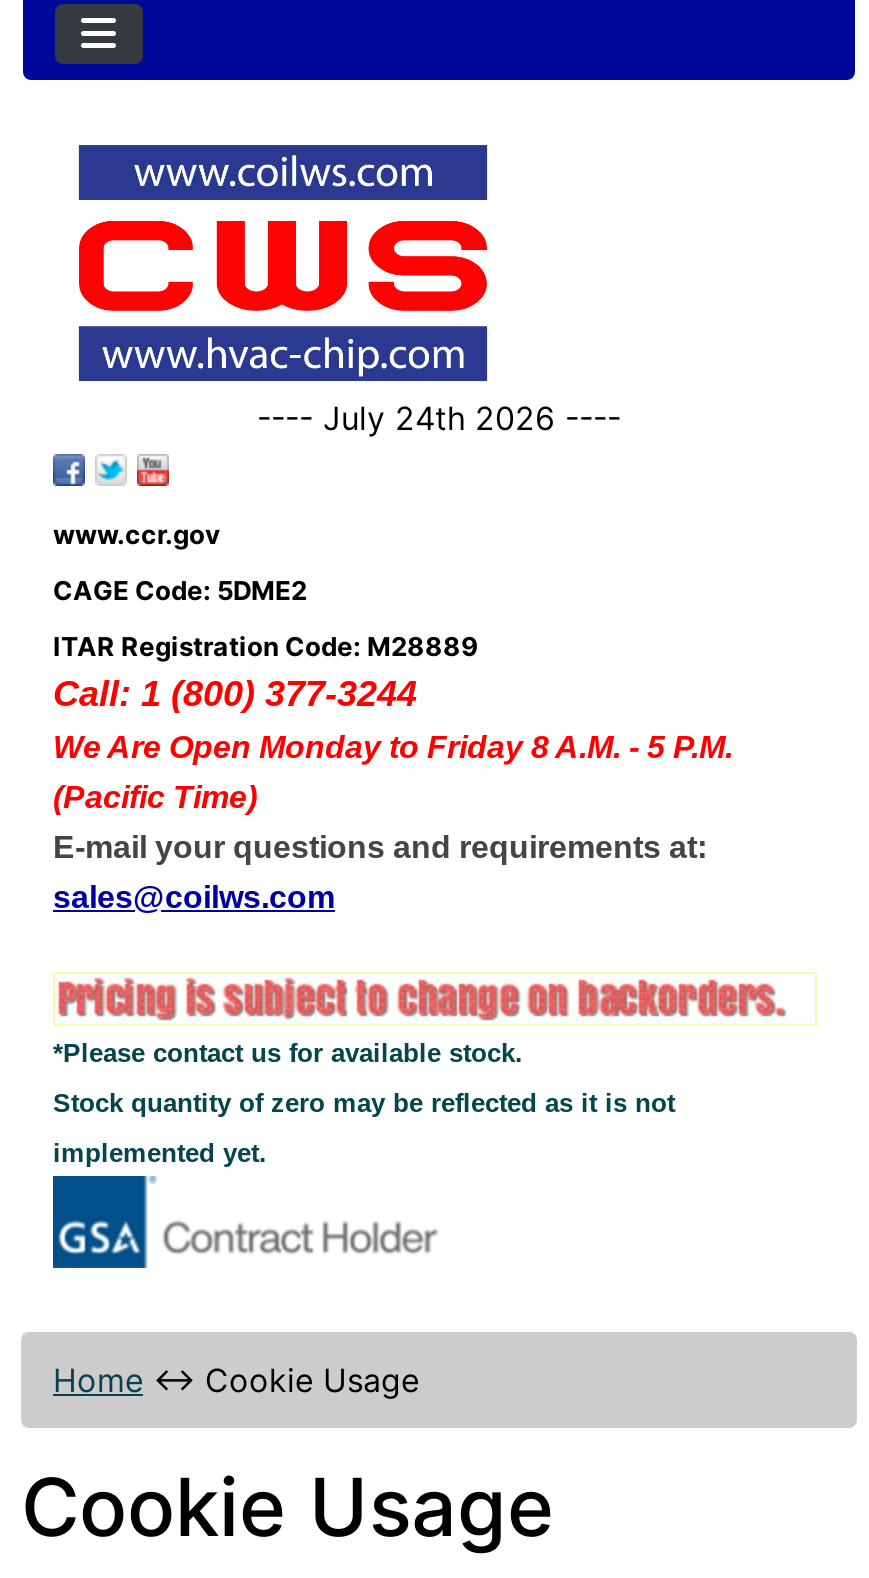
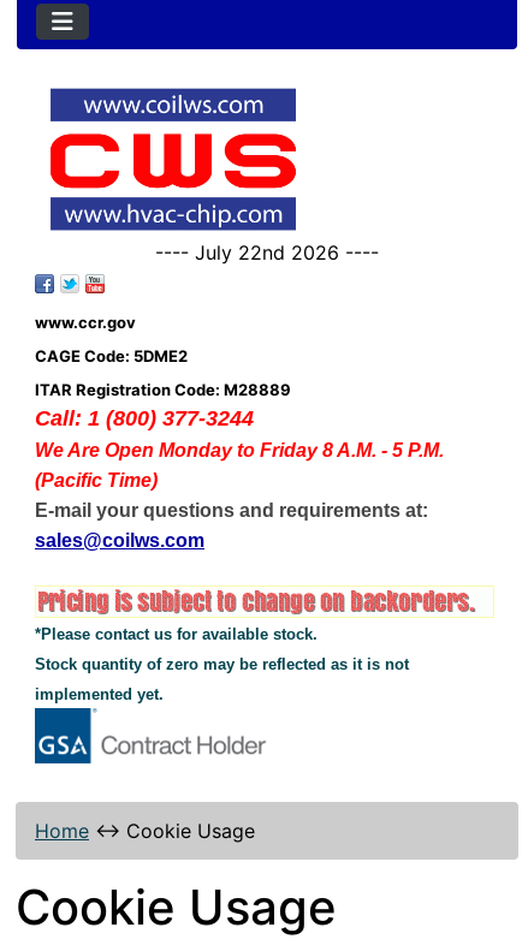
- ---- July 24th 2026 ----
+ ---- July 22nd 2026 ----
